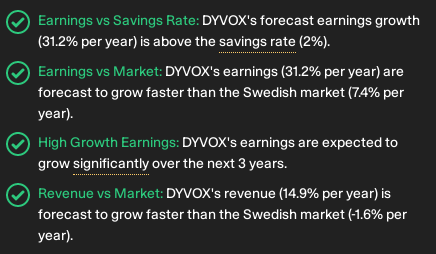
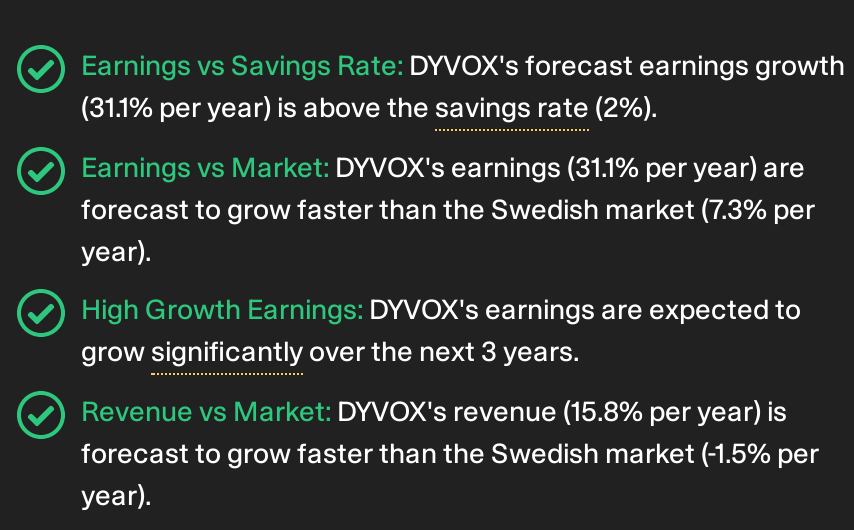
- (31.2% per year) is above the savings rate (2%).
+ (31.1% per year) is above the savings rate (2%).

- Earnings vs Market: DYVOX's earnings (31.2% per year) are
+ Earnings vs Market: DYVOX's earnings (31.1% per year) are

- forecast to grow faster than the Swedish market (7.4% per
+ forecast to grow faster than the Swedish market (7.3% per

- Revenue vs Market: DYVOX's revenue (14.9% per year) is
+ Revenue vs Market: DYVOX's revenue (15.8% per year) is

- forecast to grow faster than the Swedish market (-1.6% per
+ forecast to grow faster than the Swedish market (-1.5% per
